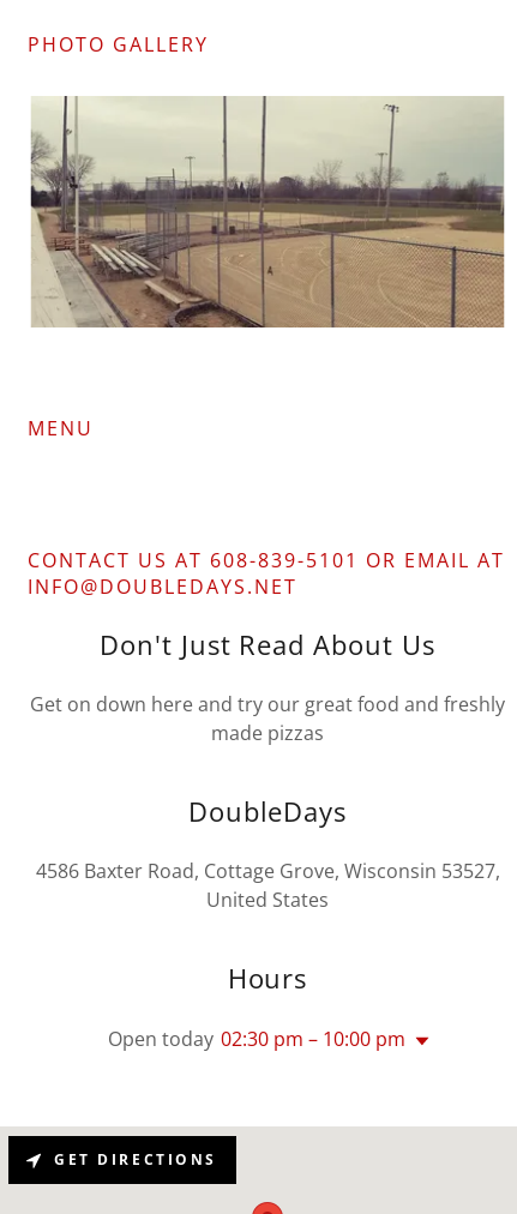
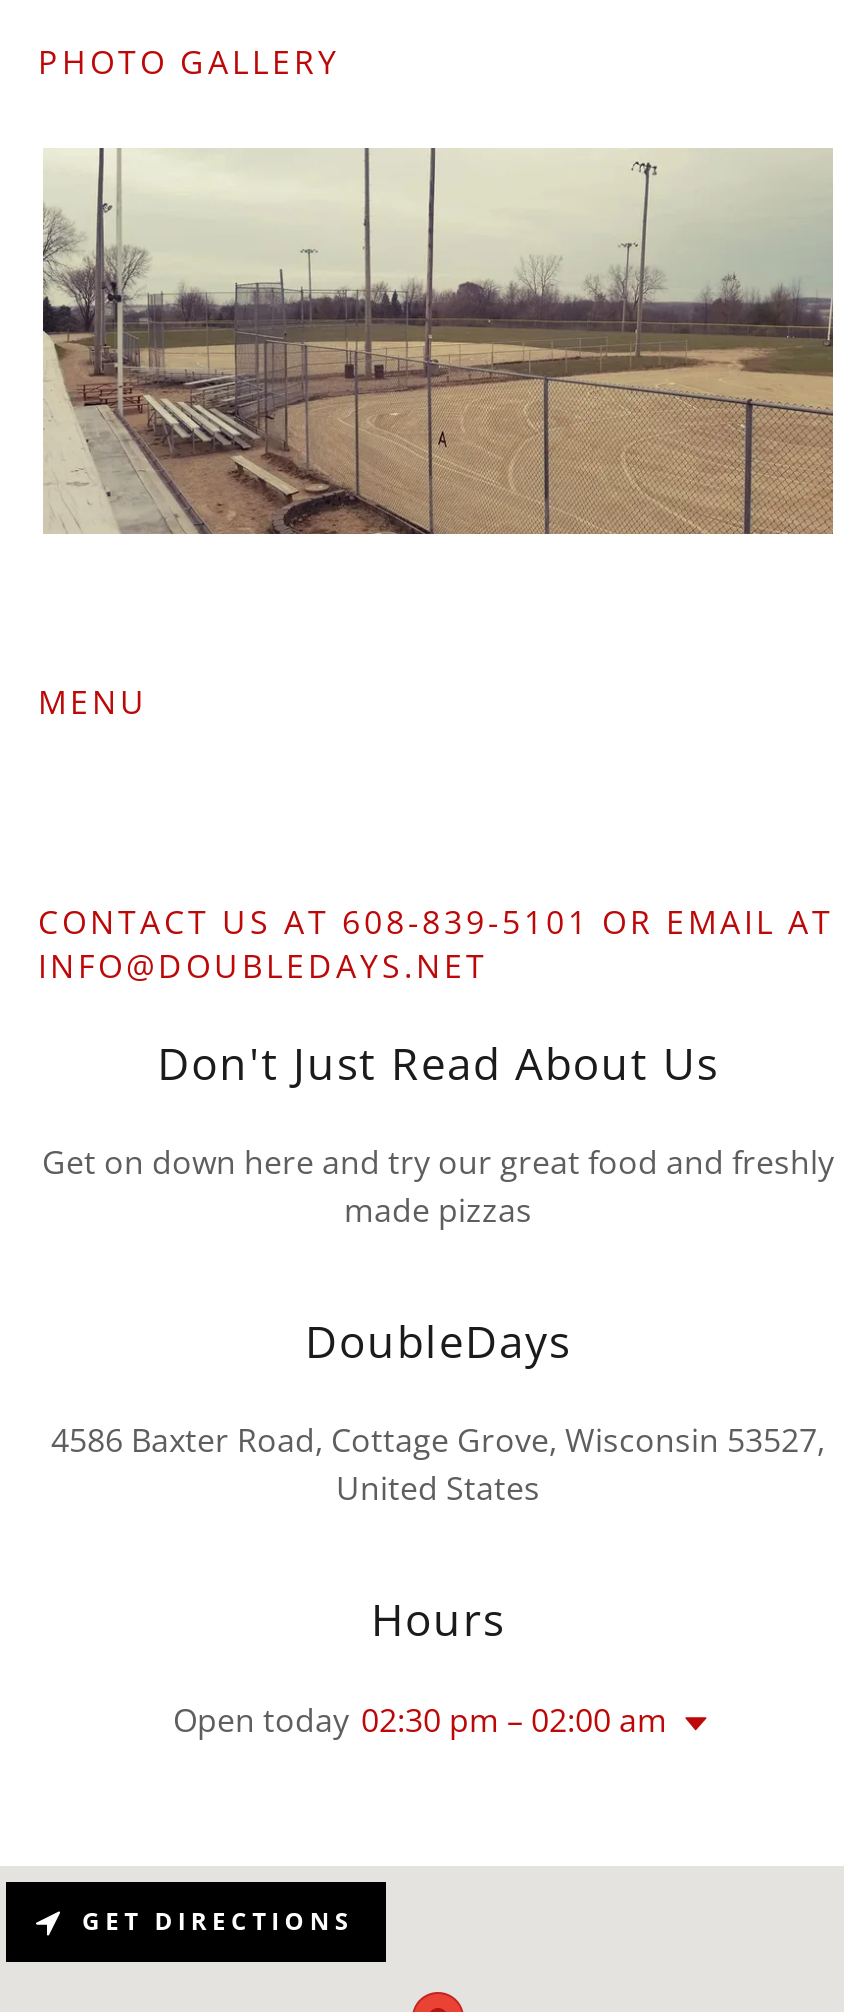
- Open today 02:30 pm – 10:00 pm
+ Open today 02:30 pm – 02:00 am
